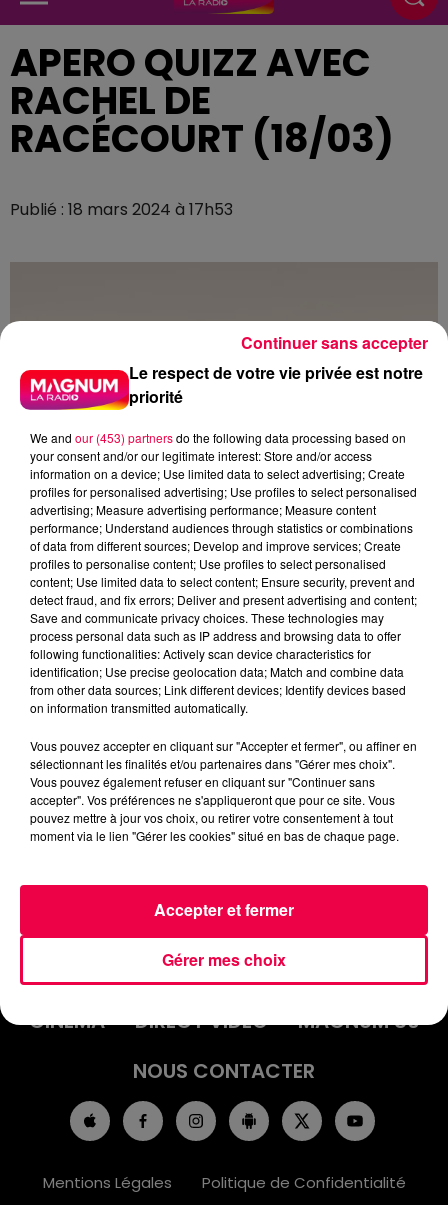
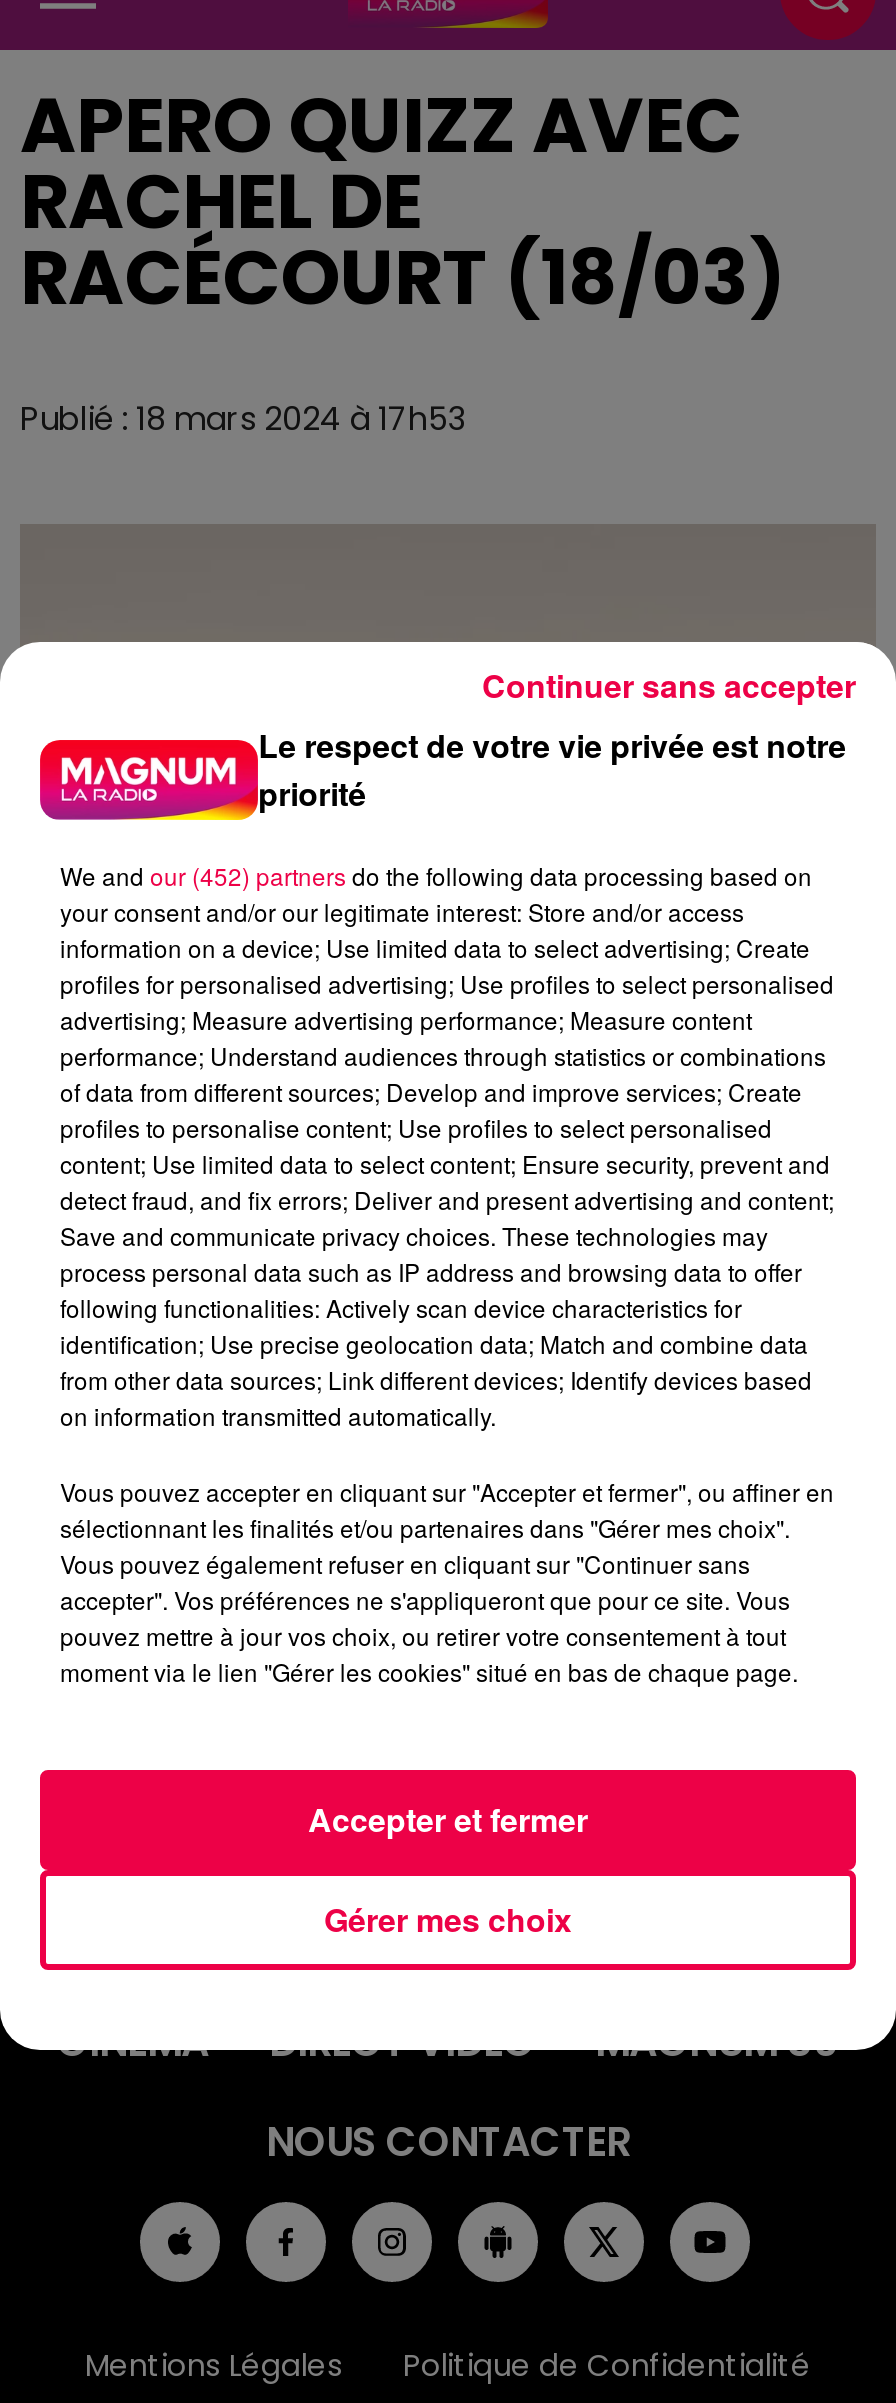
- We and our (453) partners do the following data processing based on
+ We and our (452) partners do the following data processing based on
